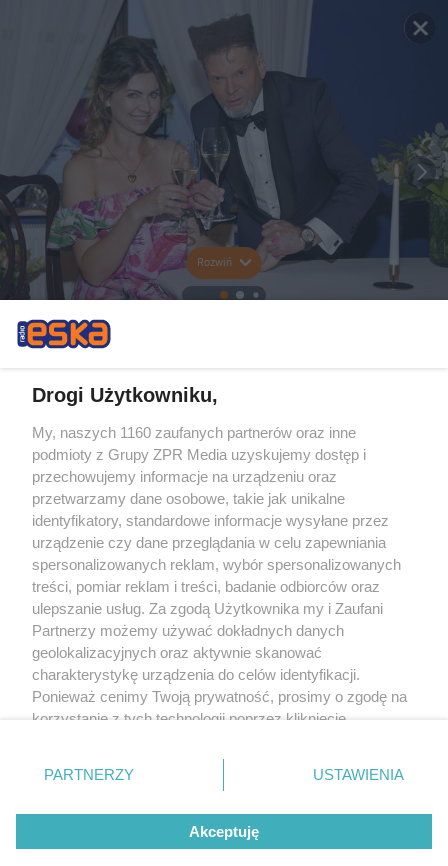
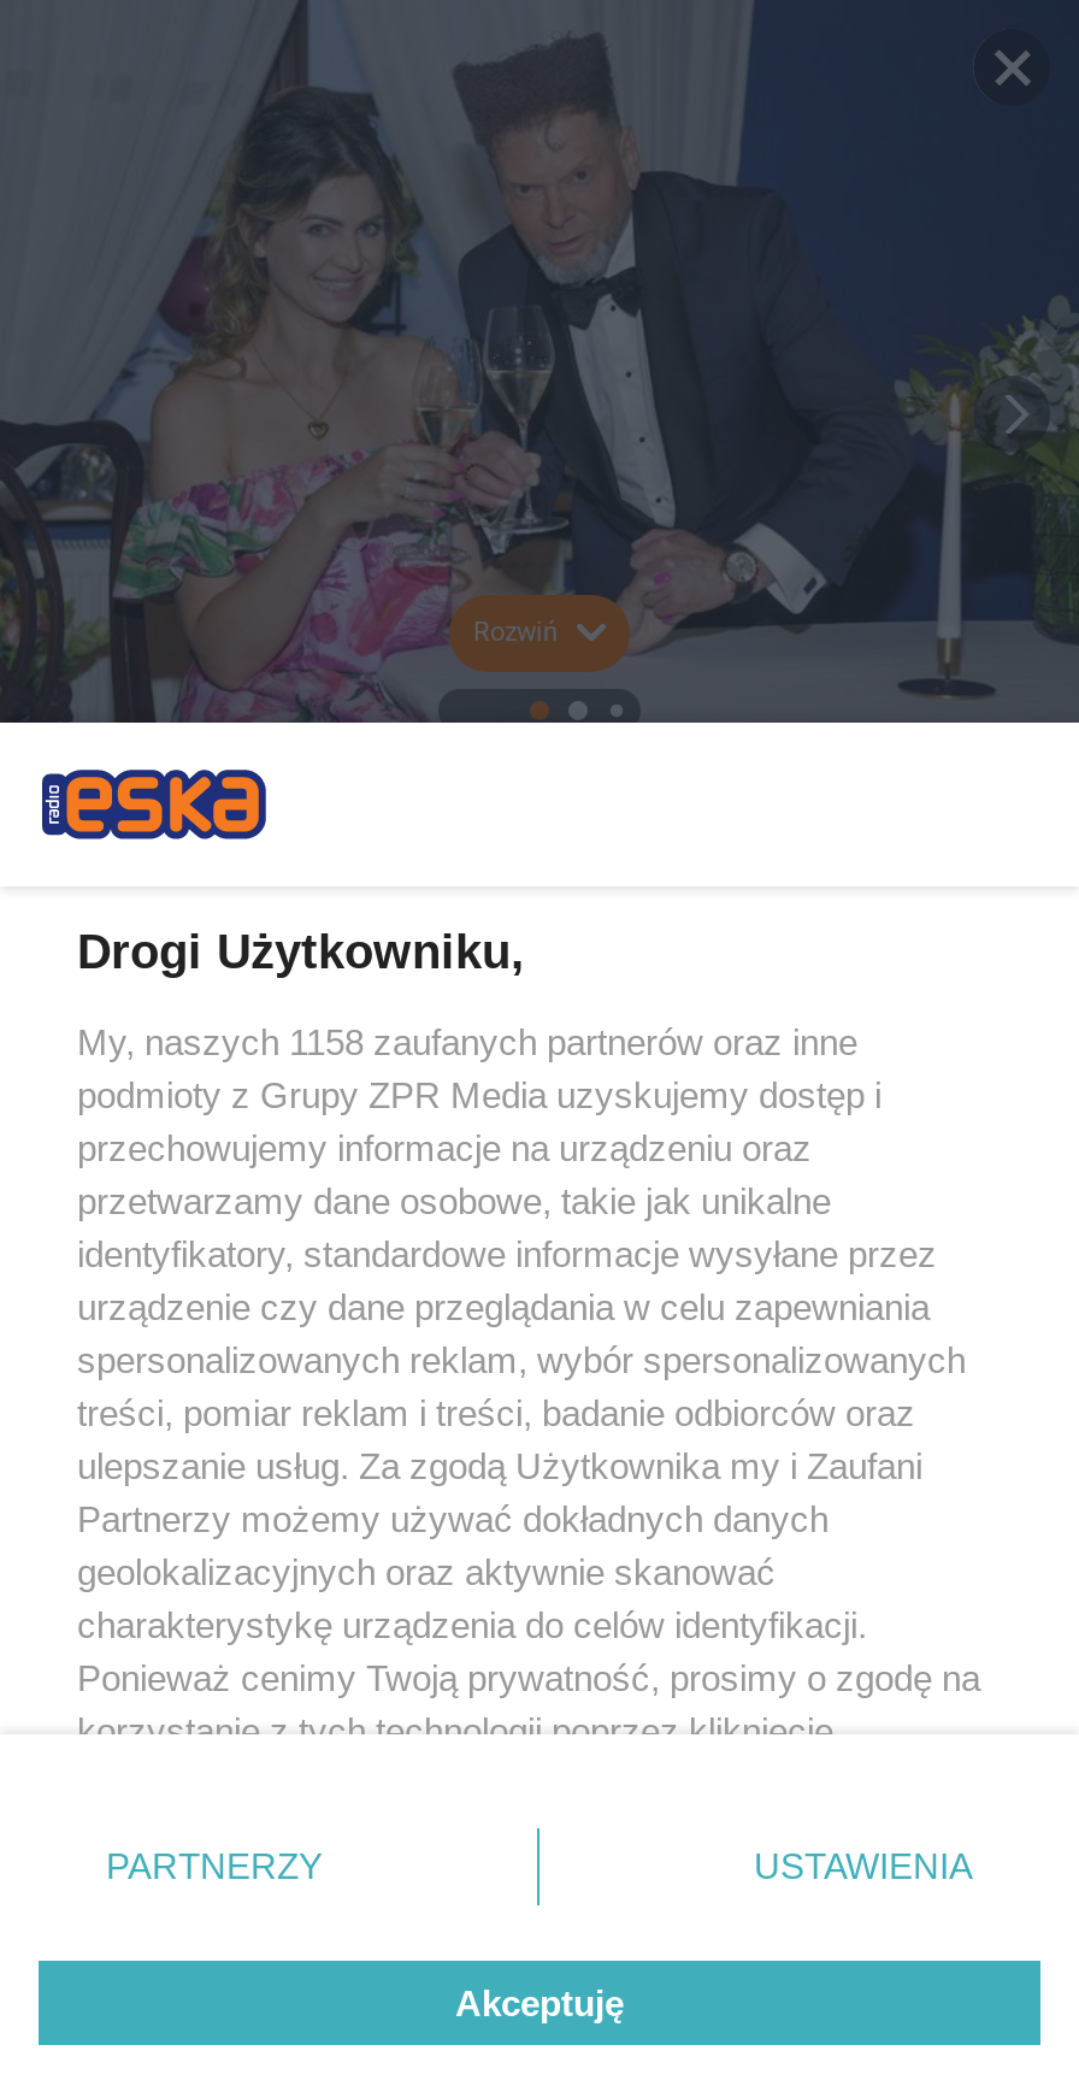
- My, naszych 1160 zaufanych partnerów oraz inne
+ My, naszych 1158 zaufanych partnerów oraz inne
